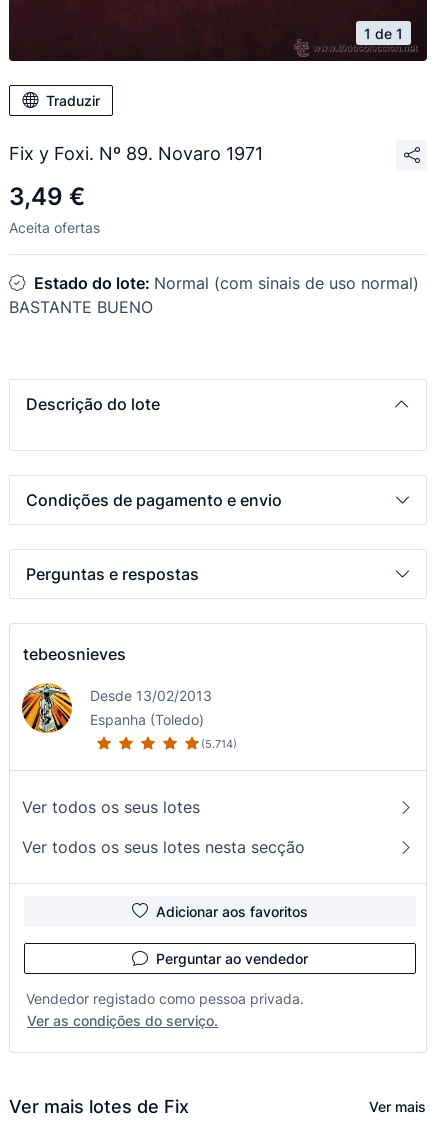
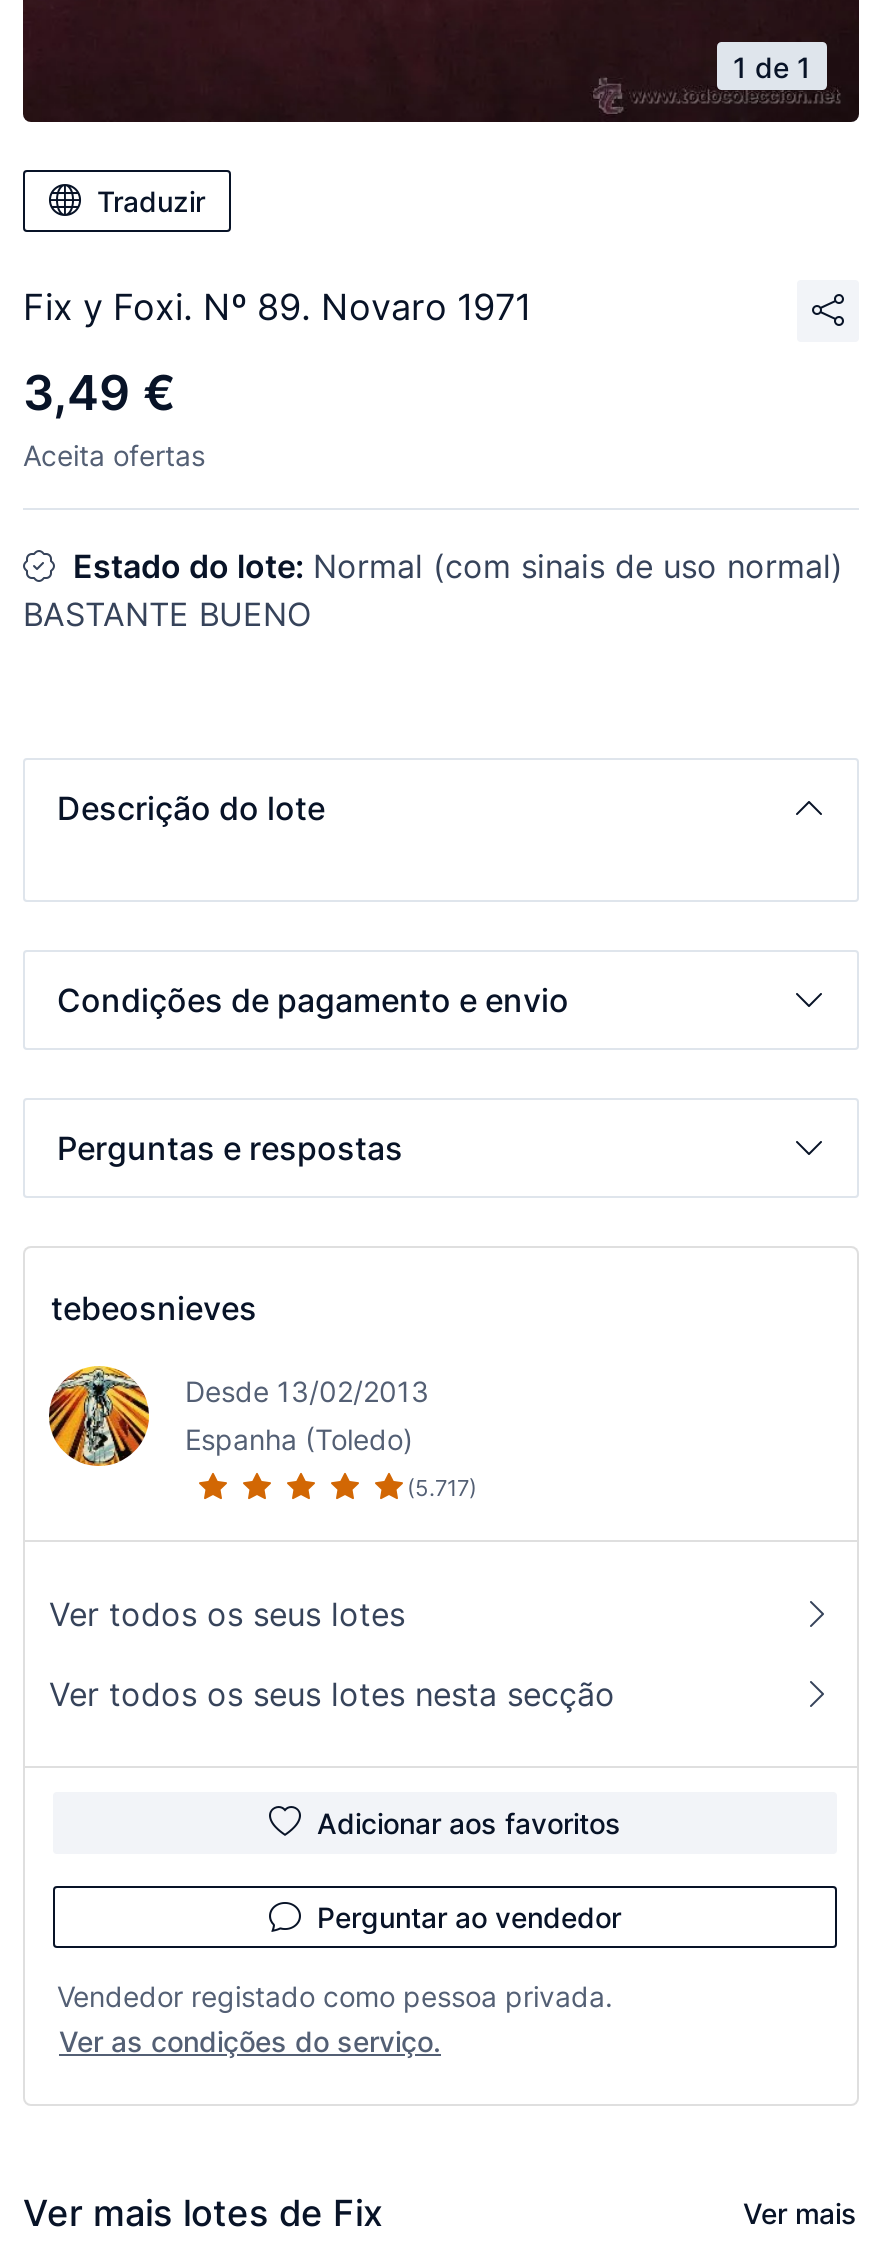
- (5.714)
+ (5.717)
